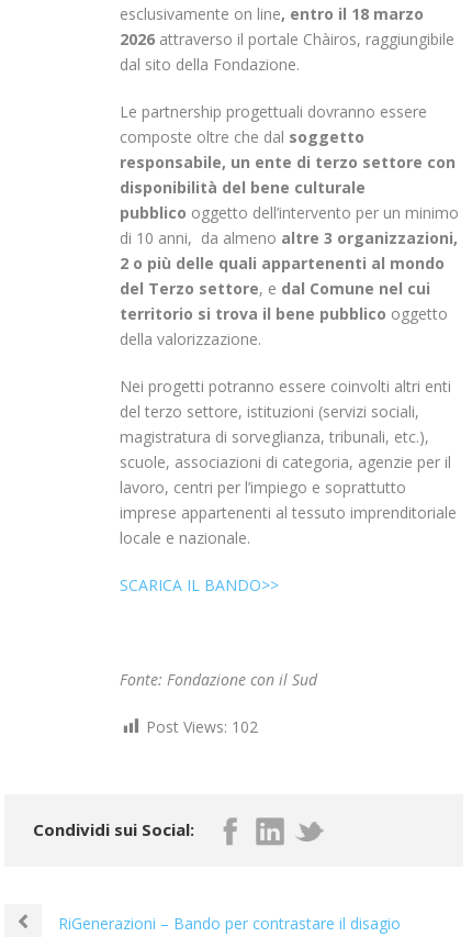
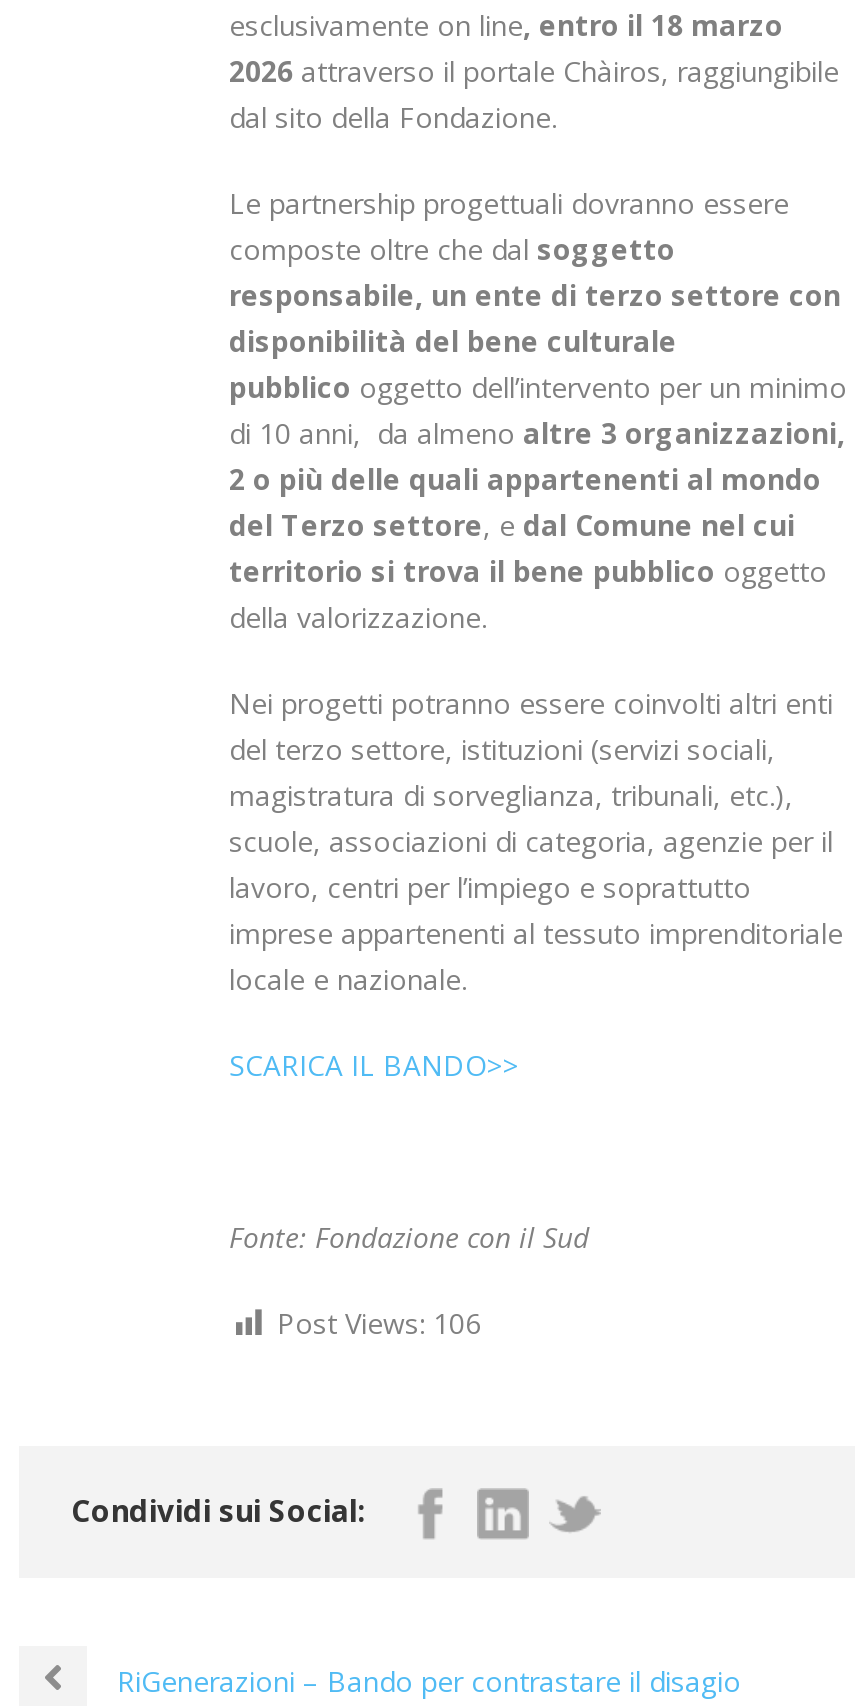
- Post Views: 102
+ Post Views: 106
